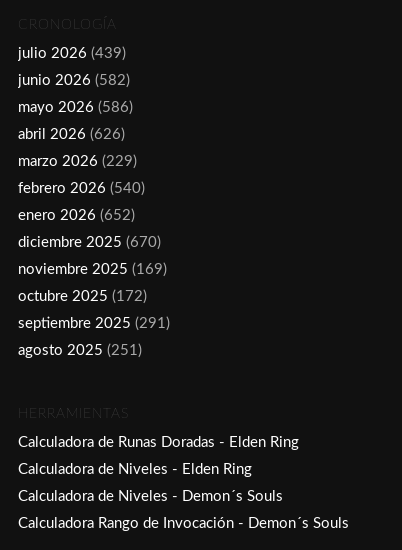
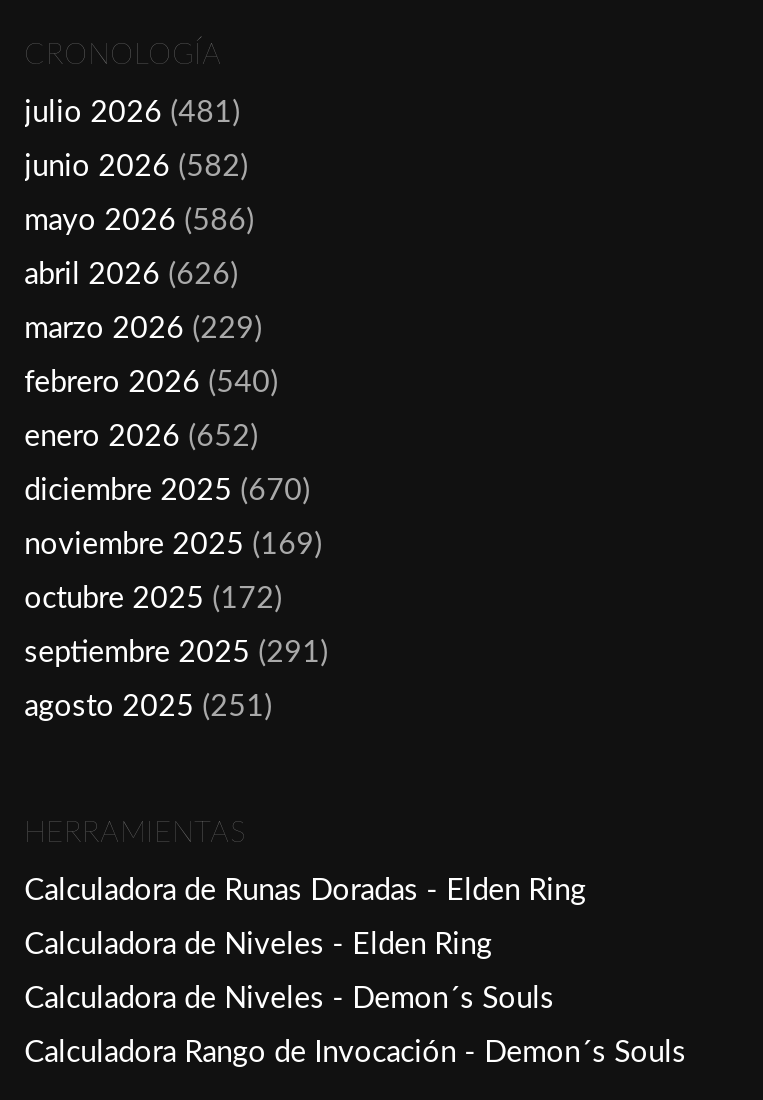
- julio 2026 (439)
+ julio 2026 (481)
